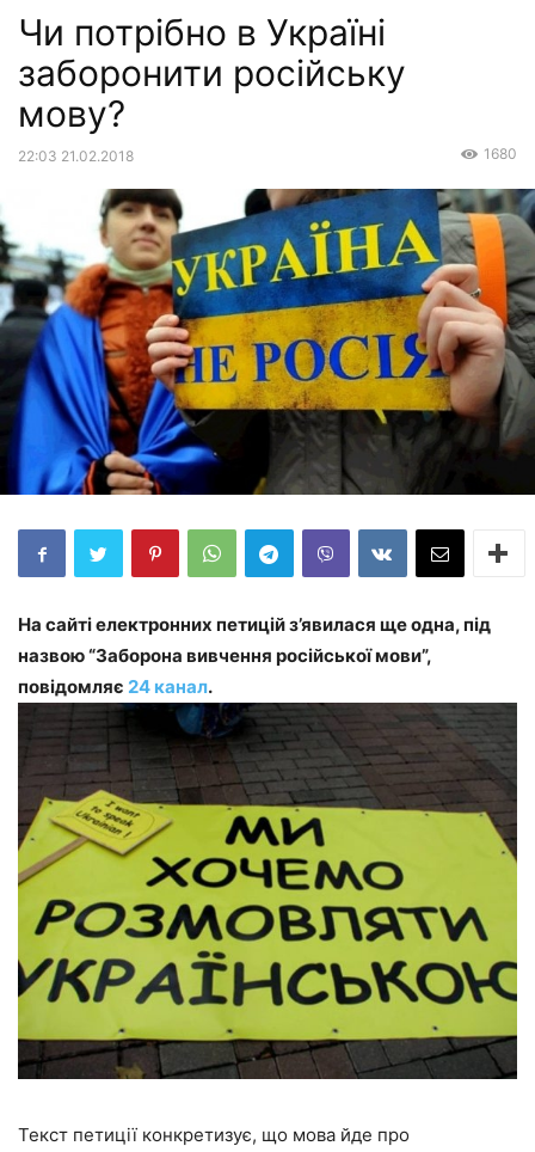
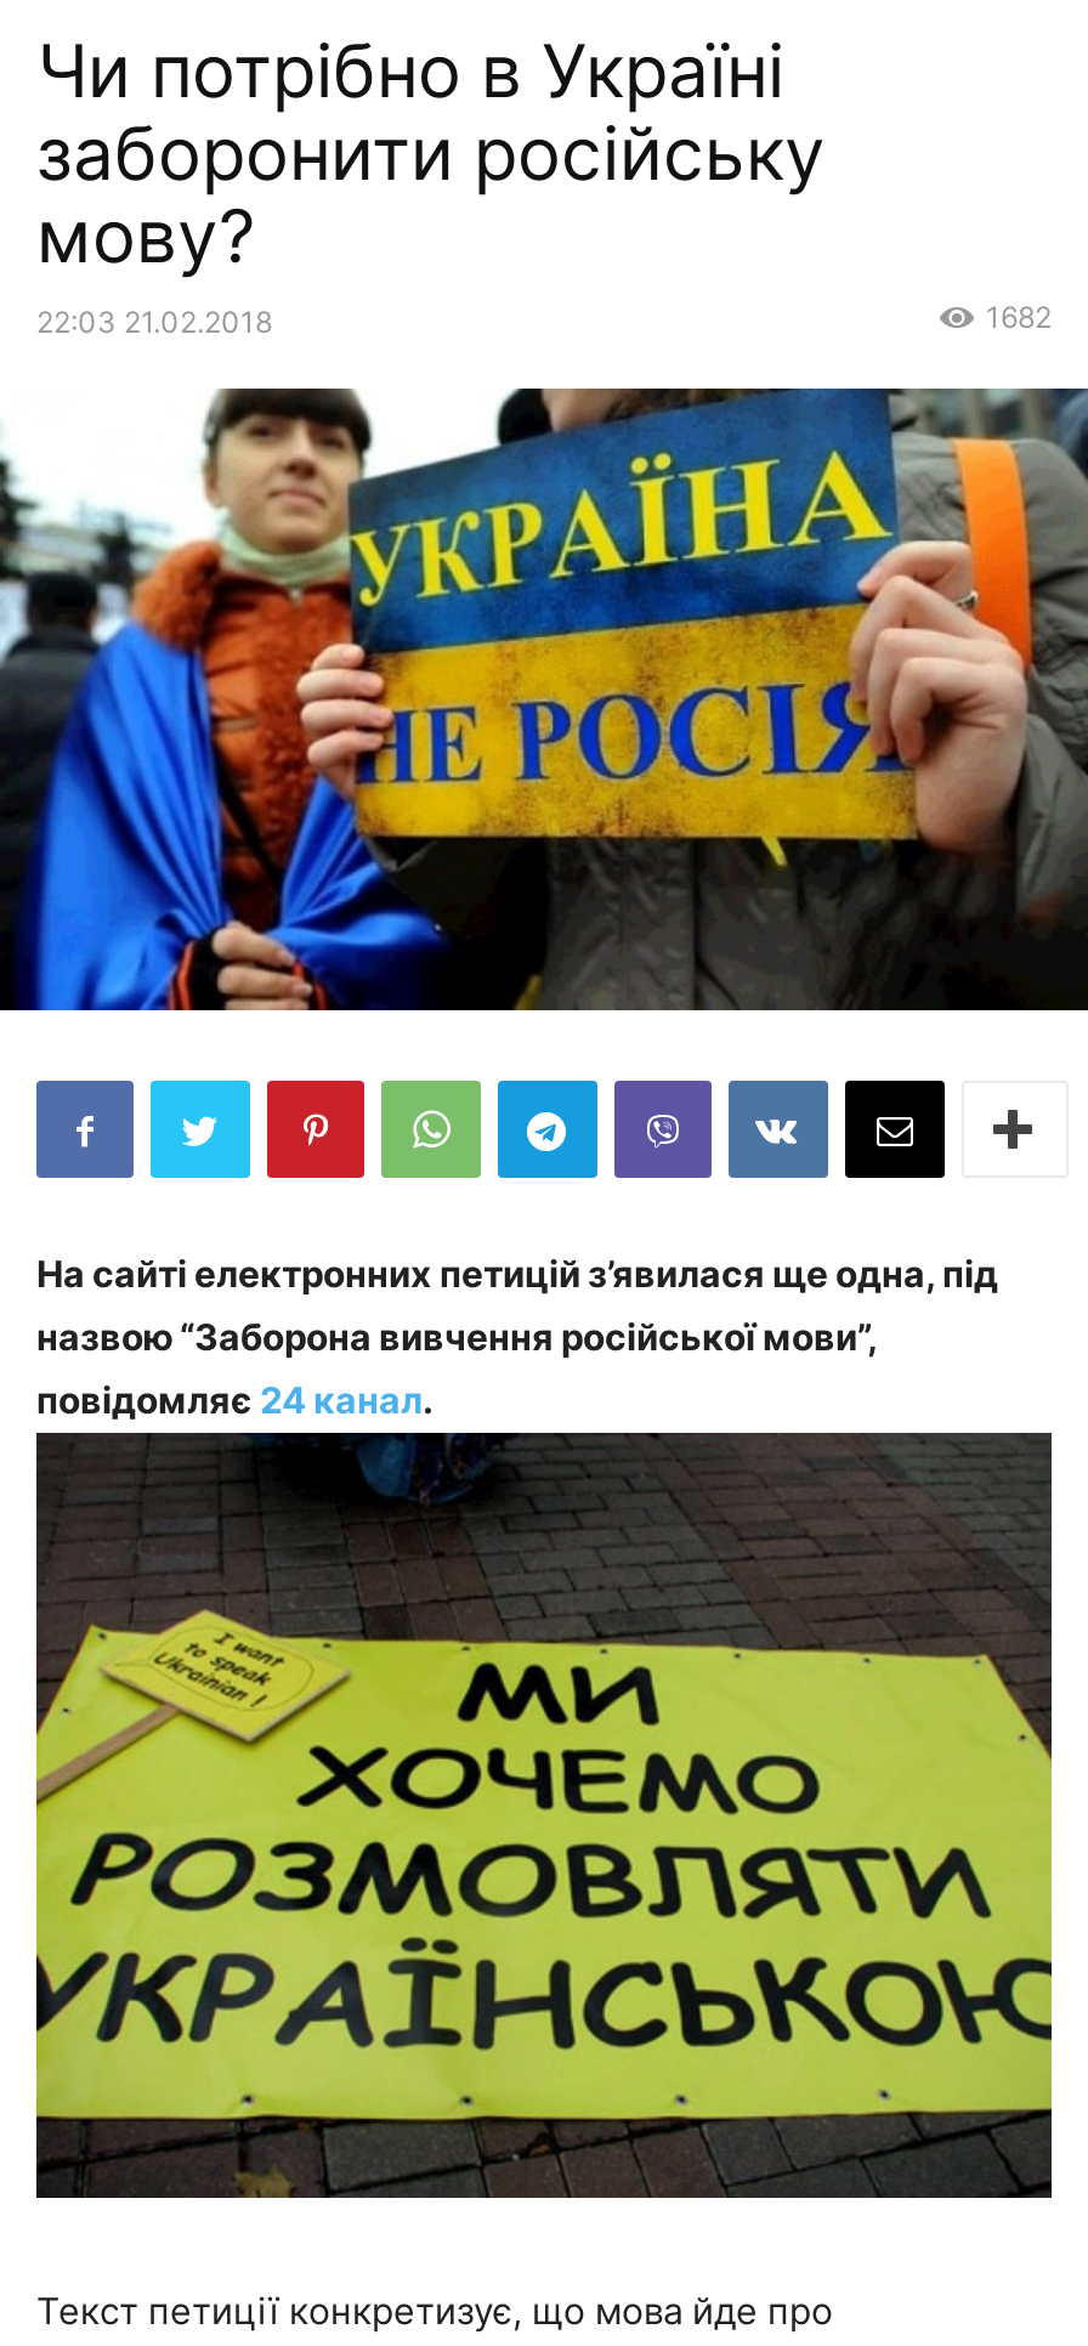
- 1680
+ 1682
